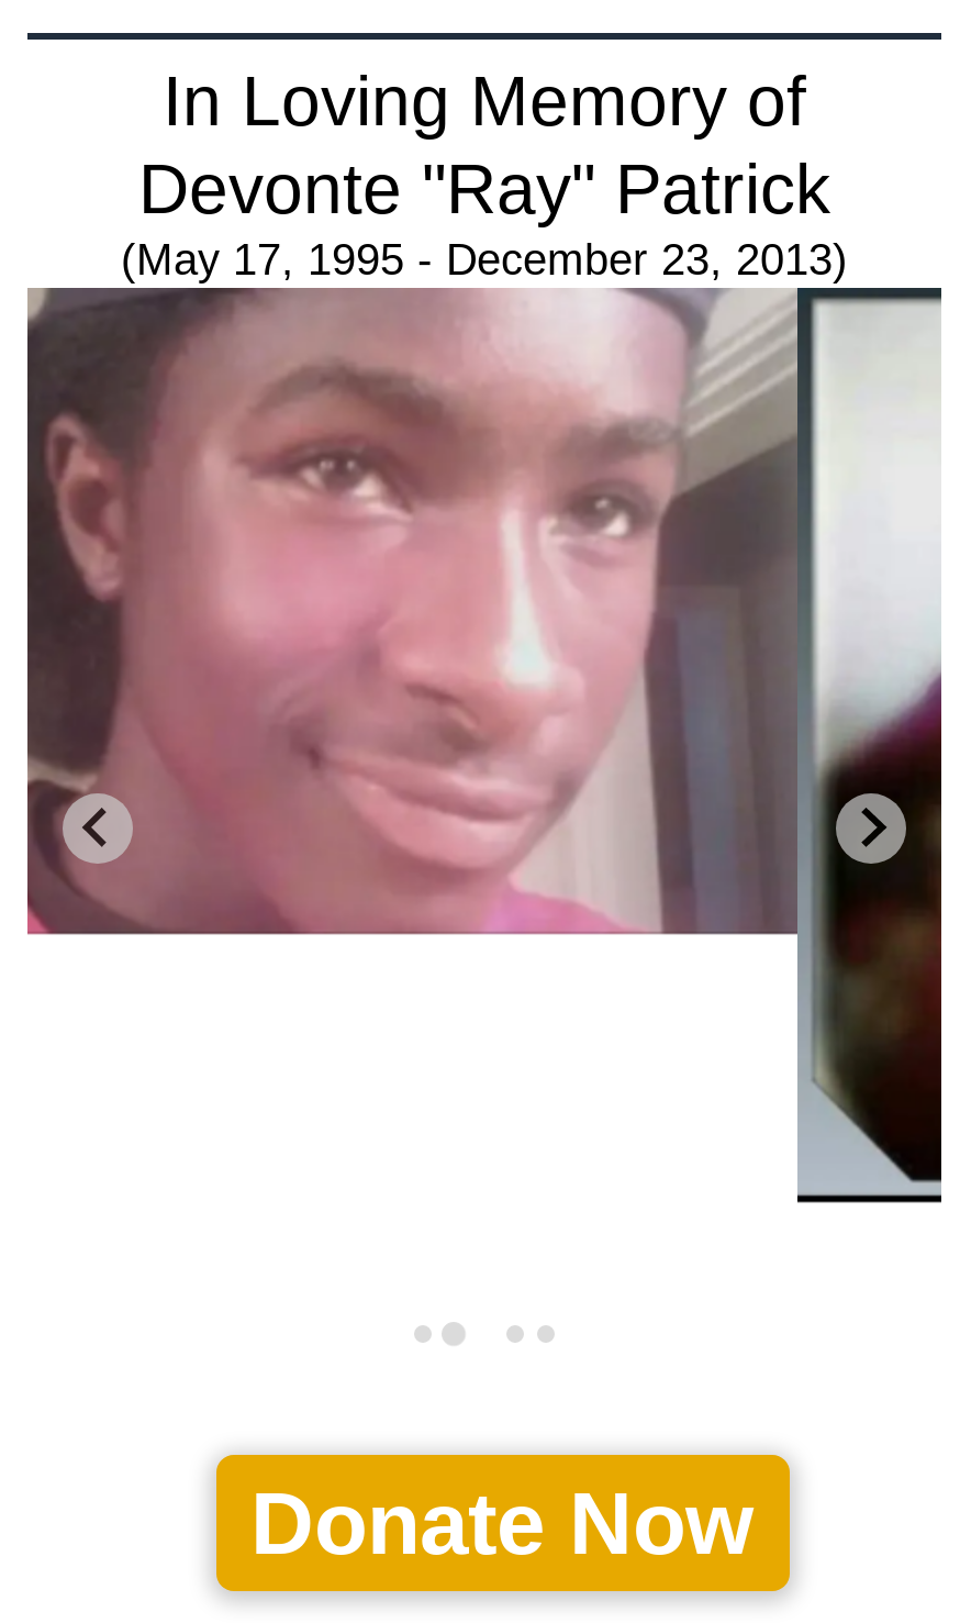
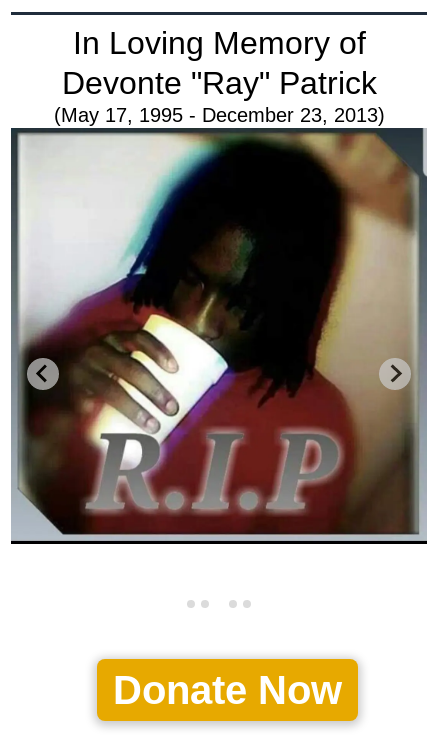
- [image]
+ [image]
